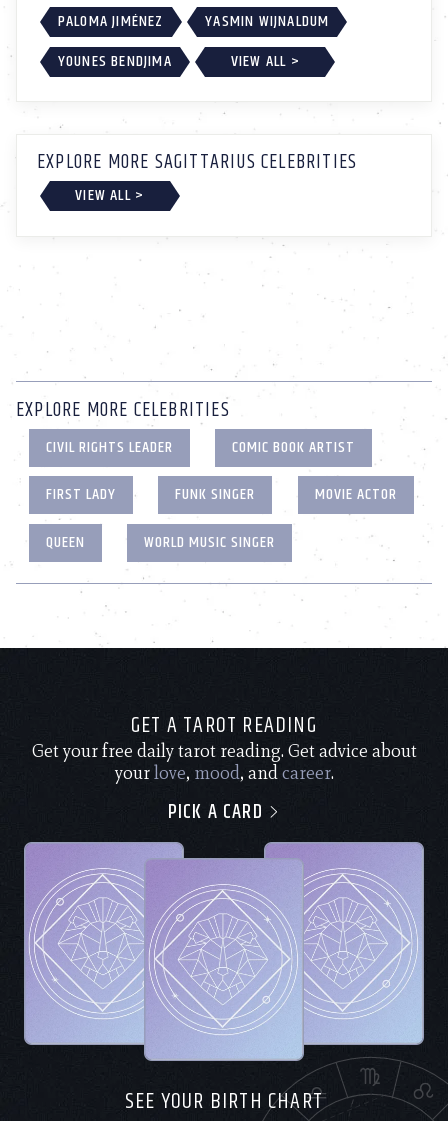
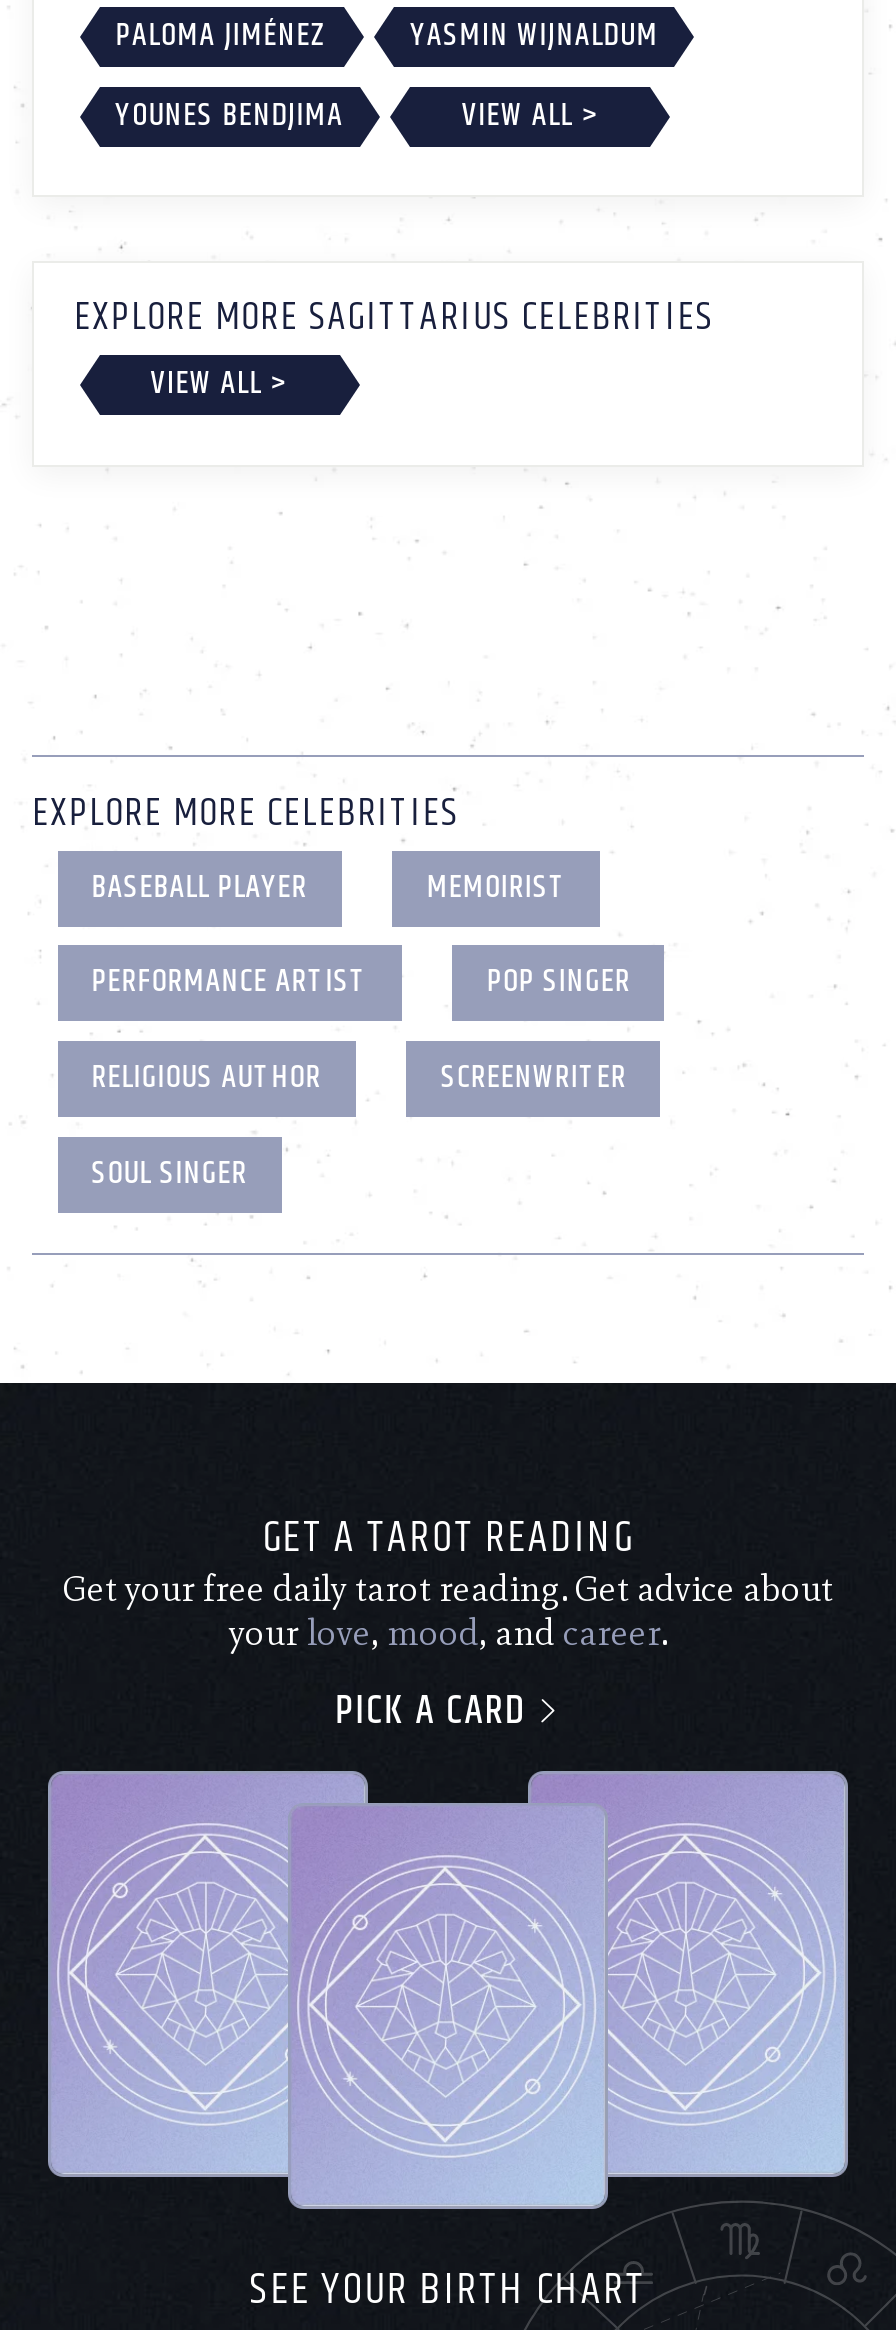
- CIVIL RIGHTS LEADER
- COMIC BOOK ARTIST
- FIRST LADY
- FUNK SINGER
- MOVIE ACTOR
- QUEEN
- WORLD MUSIC SINGER
+ BASEBALL PLAYER
+ MEMOIRIST
+ PERFORMANCE ARTIST
+ POP SINGER
+ RELIGIOUS AUTHOR
+ SCREENWRITER
+ SOUL SINGER
